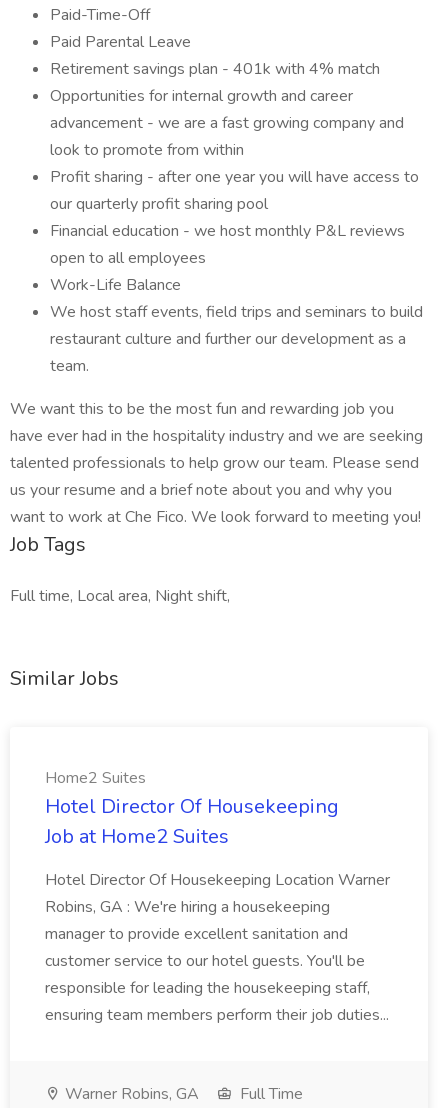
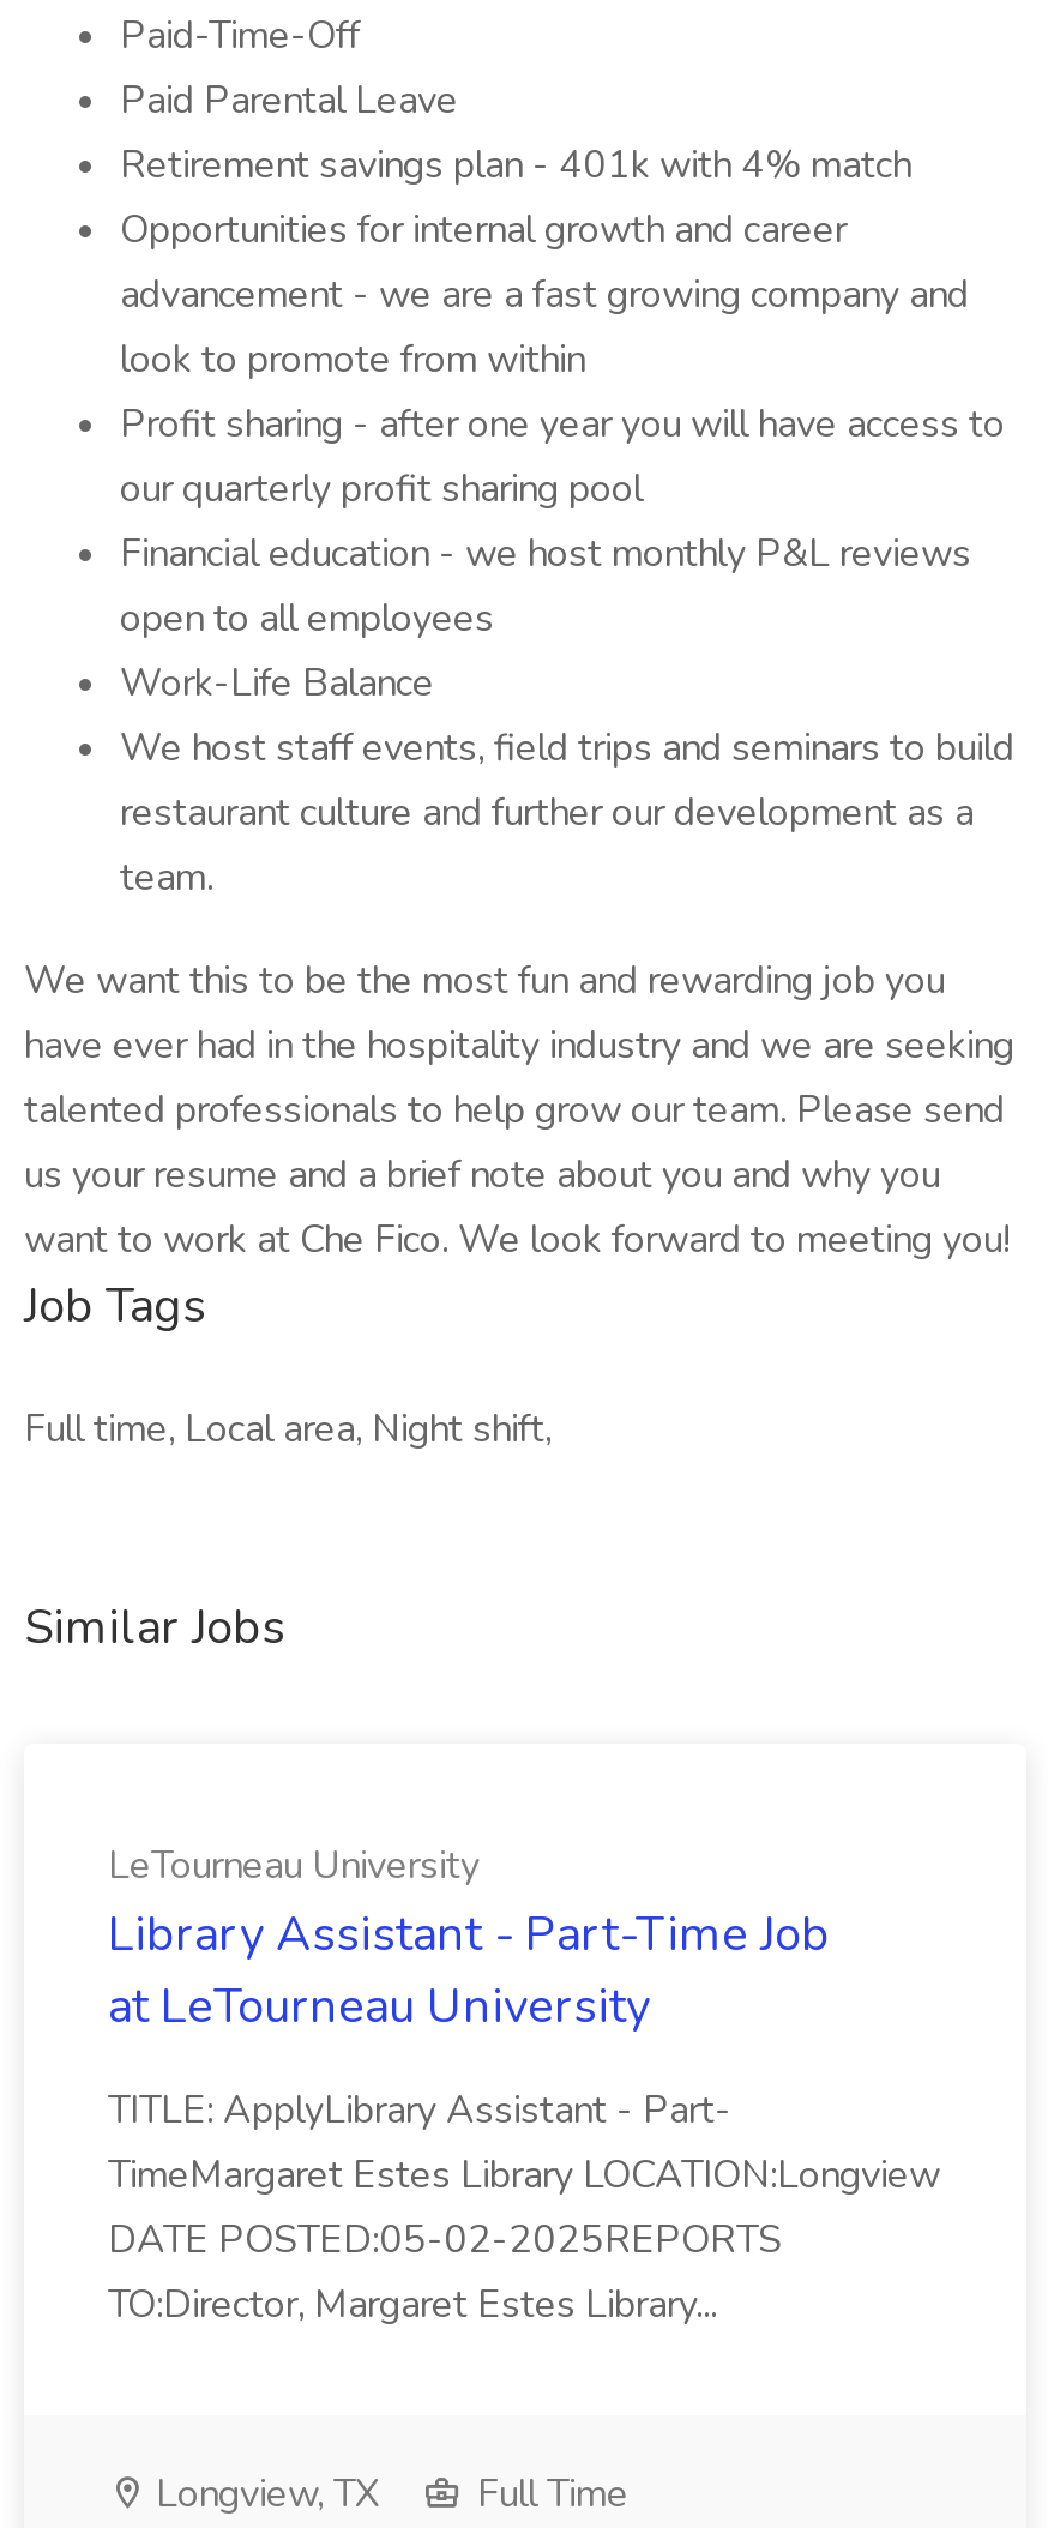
- Home2 Suites
- Hotel Director Of Housekeeping
- Job at Home2 Suites
+ LeTourneau University
+ Library Assistant - Part-Time Job
+ at LeTourneau University

- Hotel Director Of Housekeeping Location Warner
- Robins, GA : We're hiring a housekeeping
- manager to provide excellent sanitation and
- customer service to our hotel guests. You'll be
- responsible for leading the housekeeping staff,
- ensuring team members perform their job duties...
+ TITLE: ApplyLibrary Assistant - Part-
+ TimeMargaret Estes Library LOCATION:Longview
+ DATE POSTED:05-02-2025REPORTS
+ TO:Director, Margaret Estes Library...

- Warner Robins, GA
+ Longview, TX
